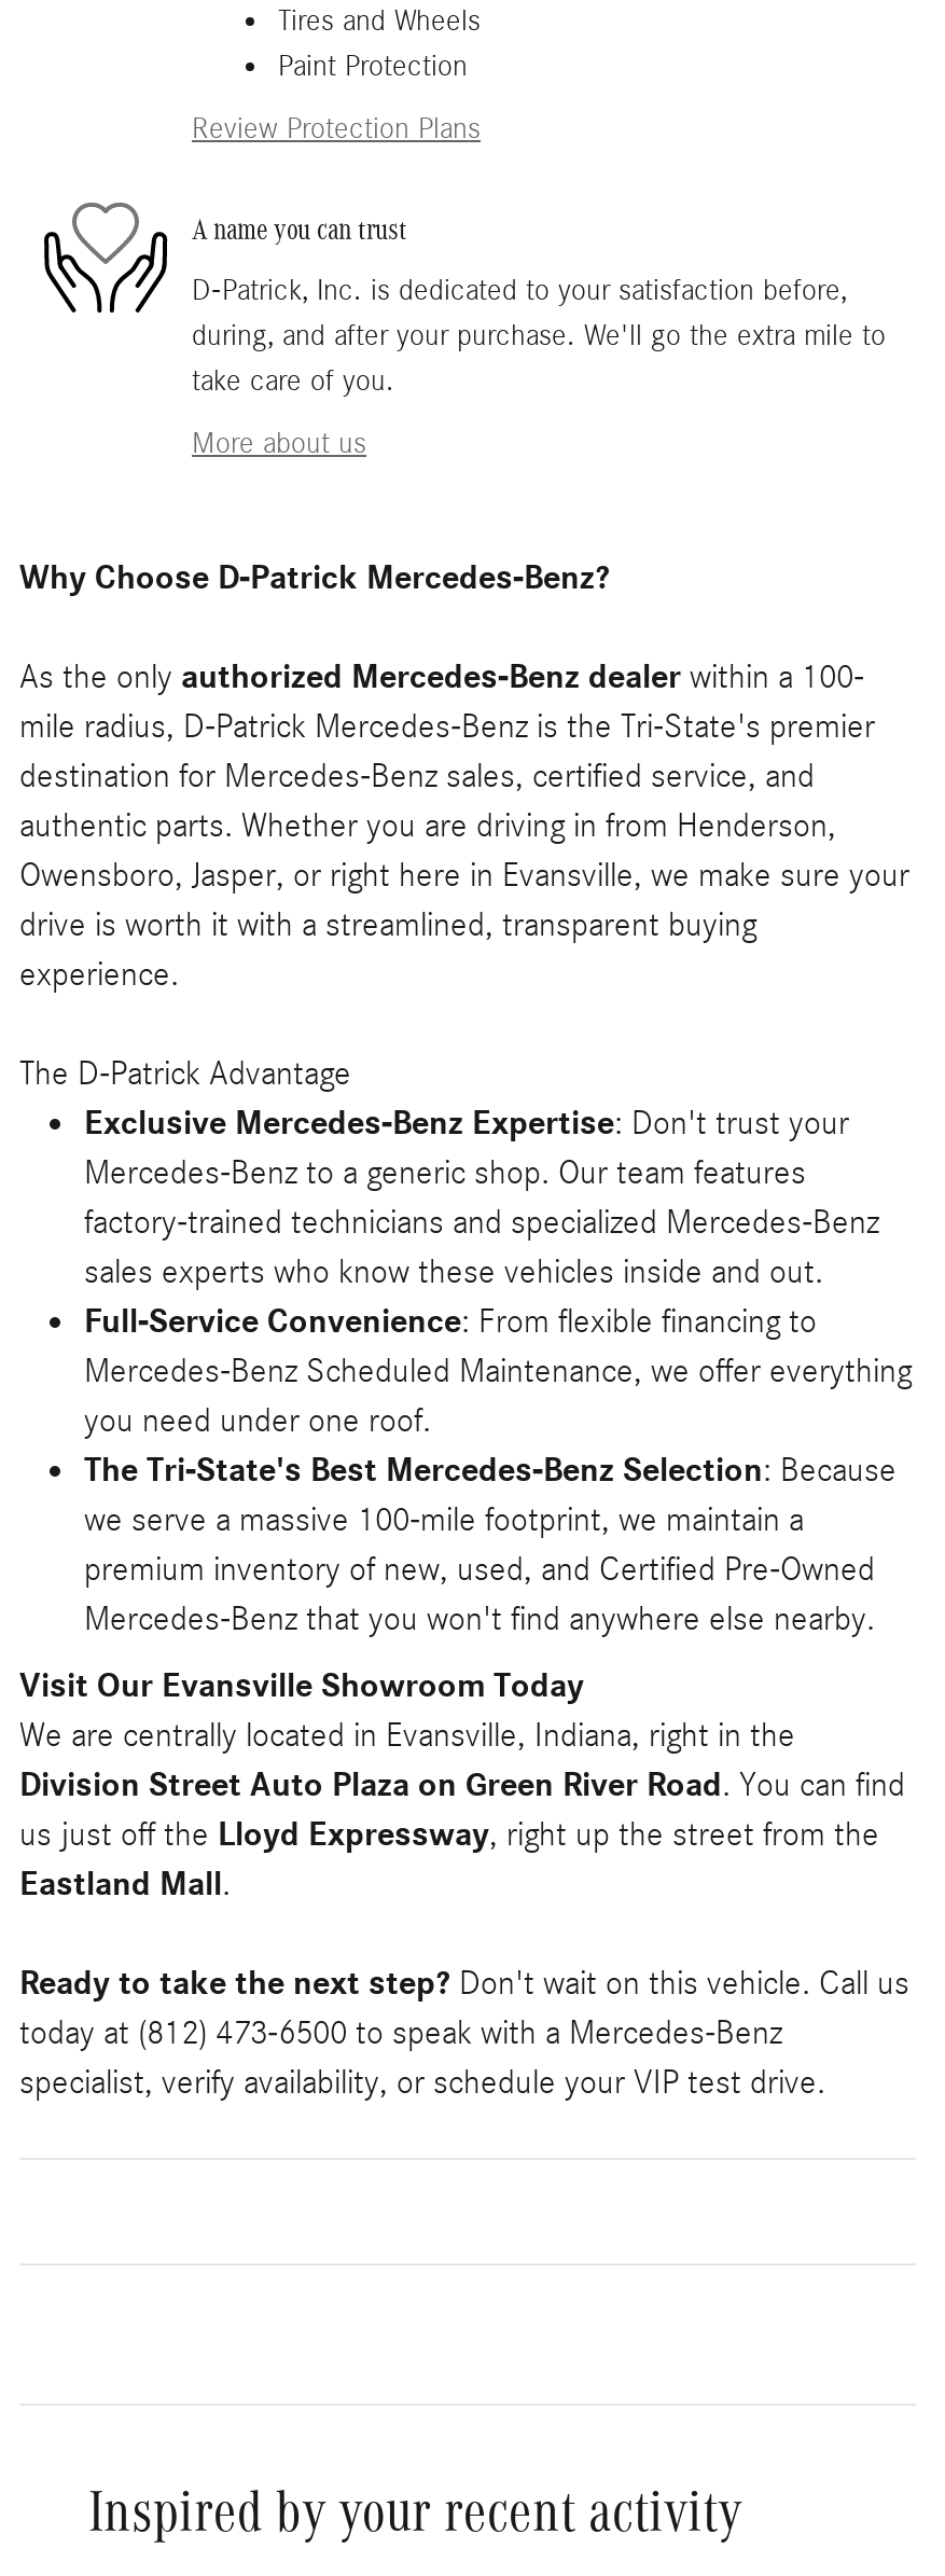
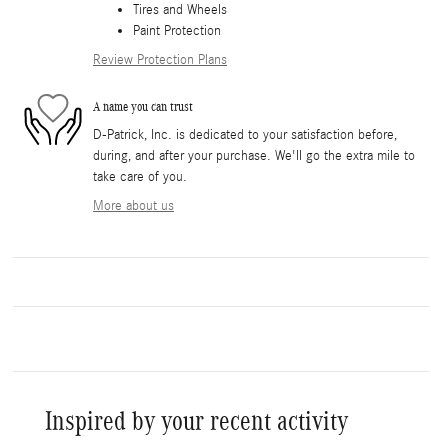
- Why Choose D-Patrick Mercedes-Benz?
- As the only authorized Mercedes-Benz dealer within a 100-
- mile radius, D-Patrick Mercedes-Benz is the Tri-State's premier
- destination for Mercedes-Benz sales, certified service, and
- authentic parts. Whether you are driving in from Henderson,
- Owensboro, Jasper, or right here in Evansville, we make sure your
- drive is worth it with a streamlined, transparent buying
- experience.
- The D-Patrick Advantage
- Exclusive Mercedes-Benz Expertise: Don't trust your
- Mercedes-Benz to a generic shop. Our team features
- factory-trained technicians and specialized Mercedes-Benz
- sales experts who know these vehicles inside and out.
- Full-Service Convenience: From flexible financing to
- Mercedes-Benz Scheduled Maintenance, we offer everything
- you need under one roof.
- The Tri-State's Best Mercedes-Benz Selection: Because
- we serve a massive 100-mile footprint, we maintain a
- premium inventory of new, used, and Certified Pre-Owned
- Mercedes-Benz that you won't find anywhere else nearby.
- Visit Our Evansville Showroom Today
- We are centrally located in Evansville, Indiana, right in the
- Division Street Auto Plaza on Green River Road. You can find
- us just off the Lloyd Expressway, right up the street from the
- Eastland Mall.
- Ready to take the next step? Don't wait on this vehicle. Call us
- today at (812) 473-6500 to speak with a Mercedes-Benz
- specialist, verify availability, or schedule your VIP test drive.
